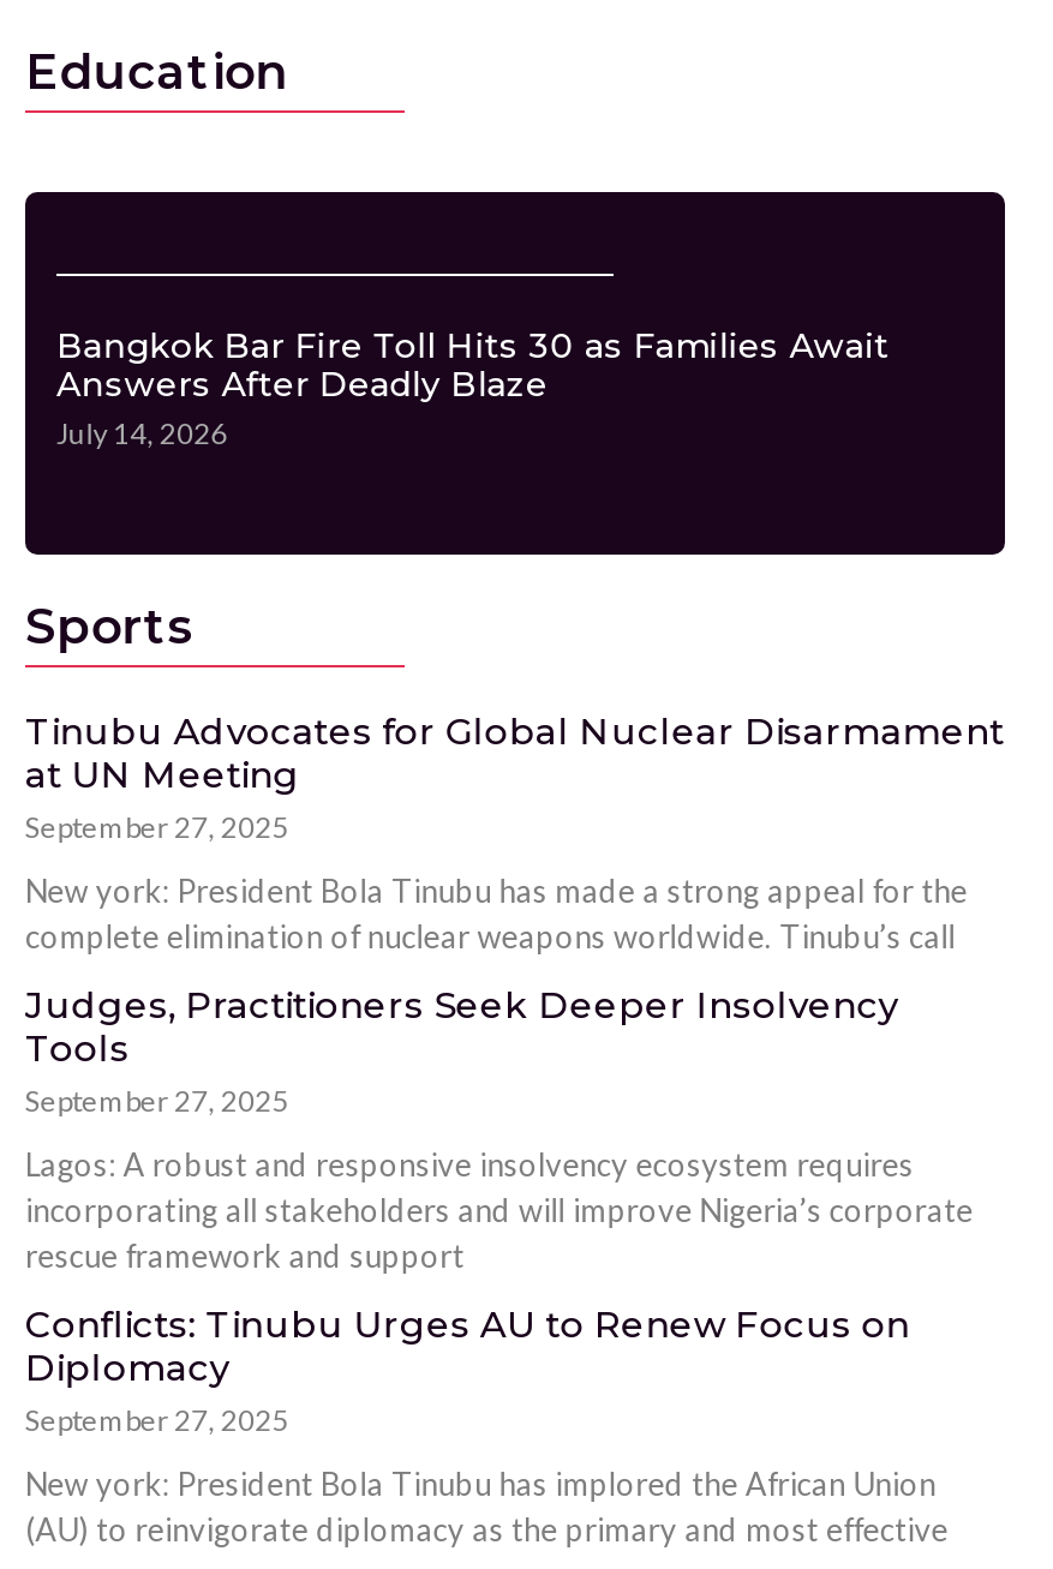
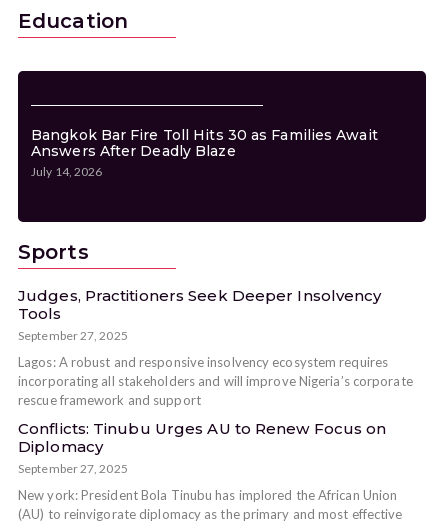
- Tinubu Advocates for Global Nuclear Disarmament
- at UN Meeting
- September 27, 2025
- New york: President Bola Tinubu has made a strong appeal for the
- complete elimination of nuclear weapons worldwide. Tinubu’s call
